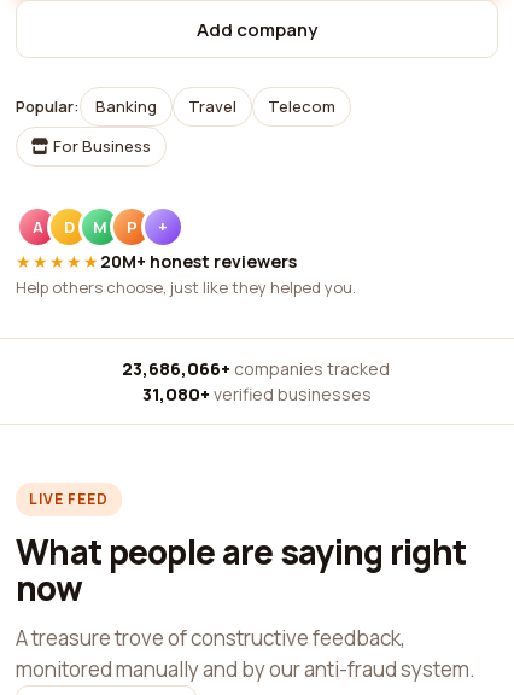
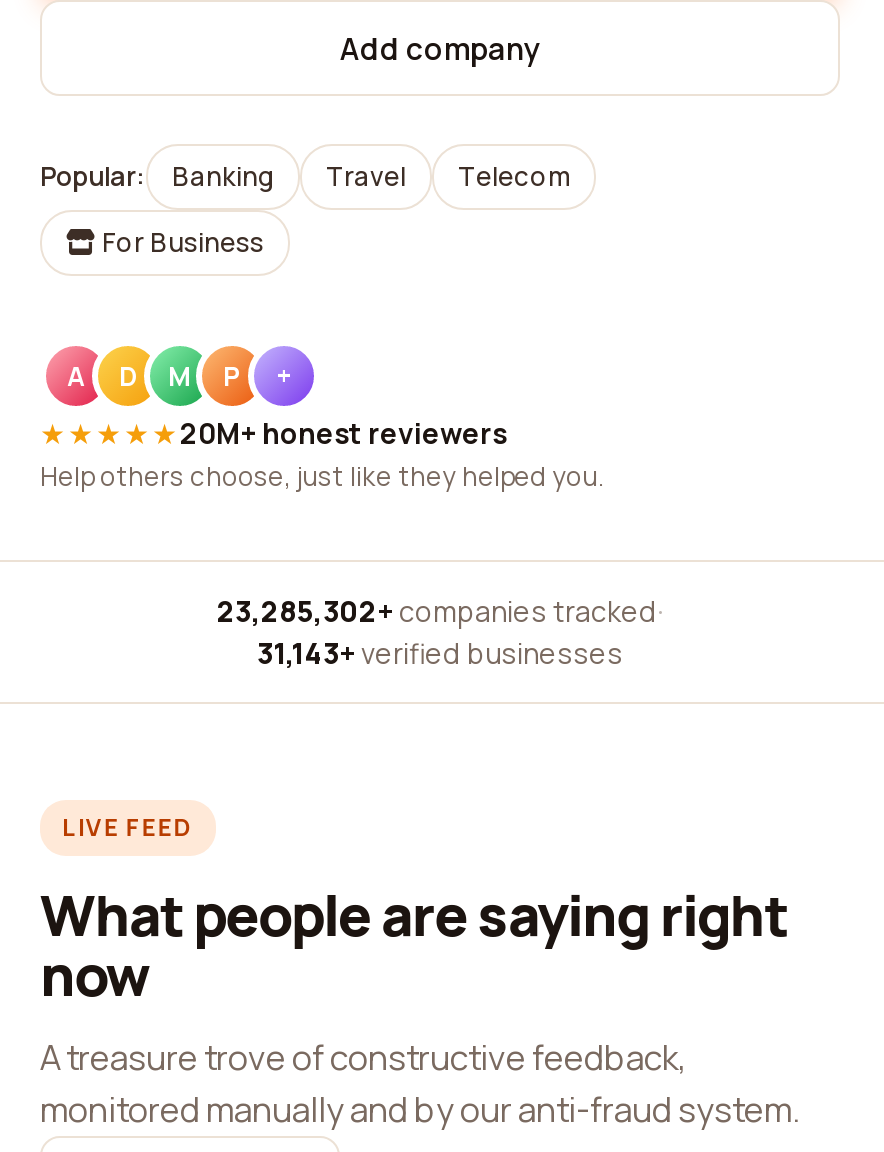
- 23,686,066+ companies tracked ·
+ 23,285,302+ companies tracked ·

- 31,080+ verified businesses
+ 31,143+ verified businesses
